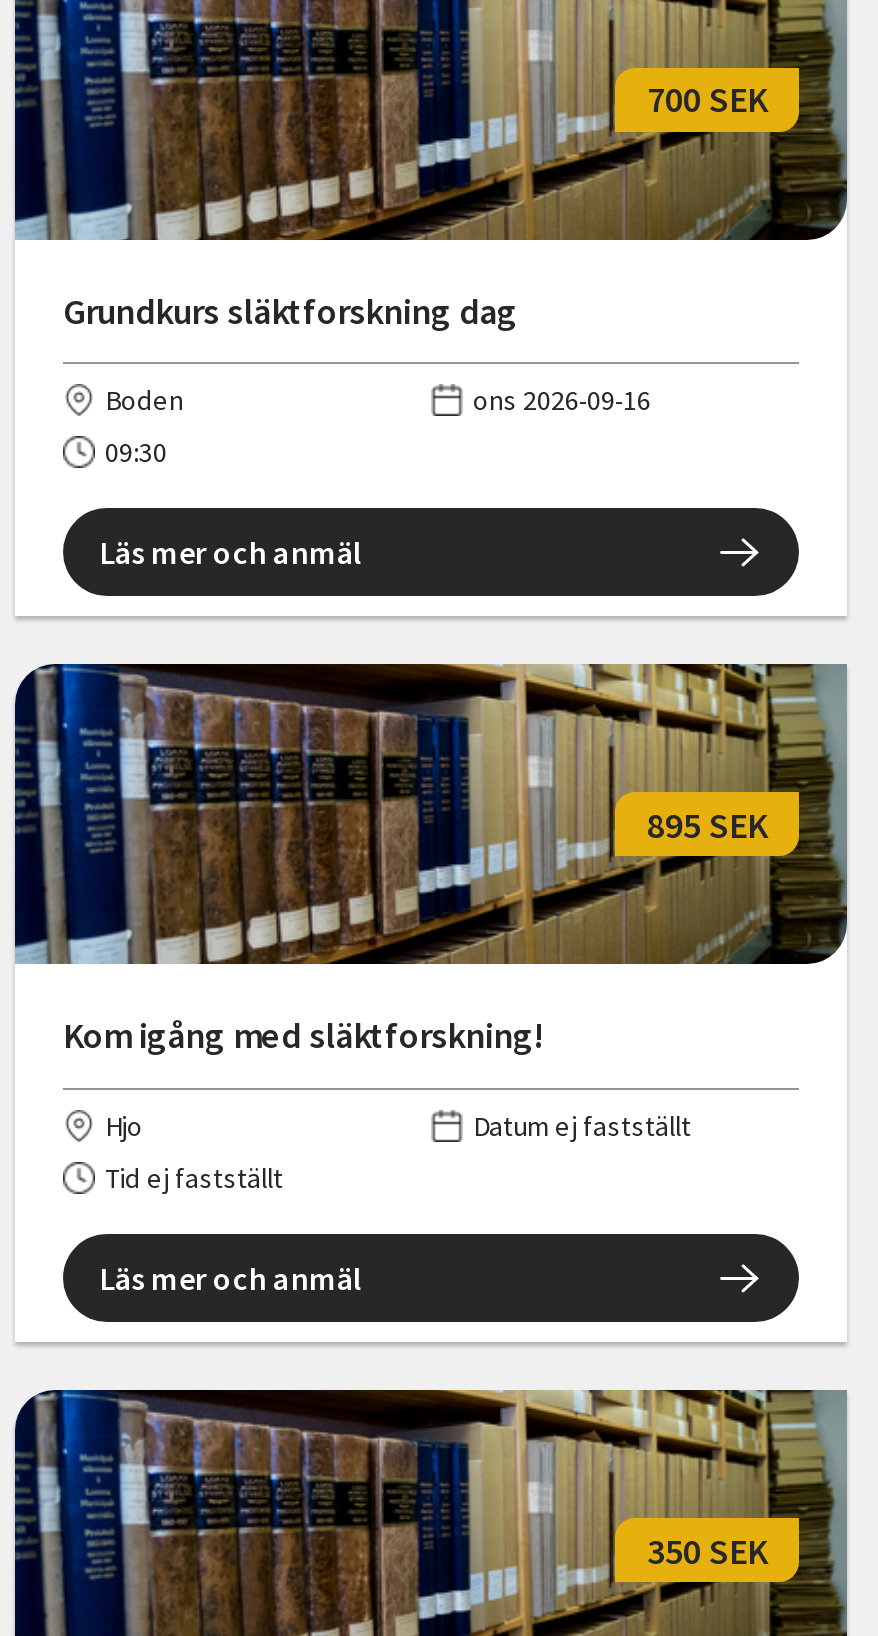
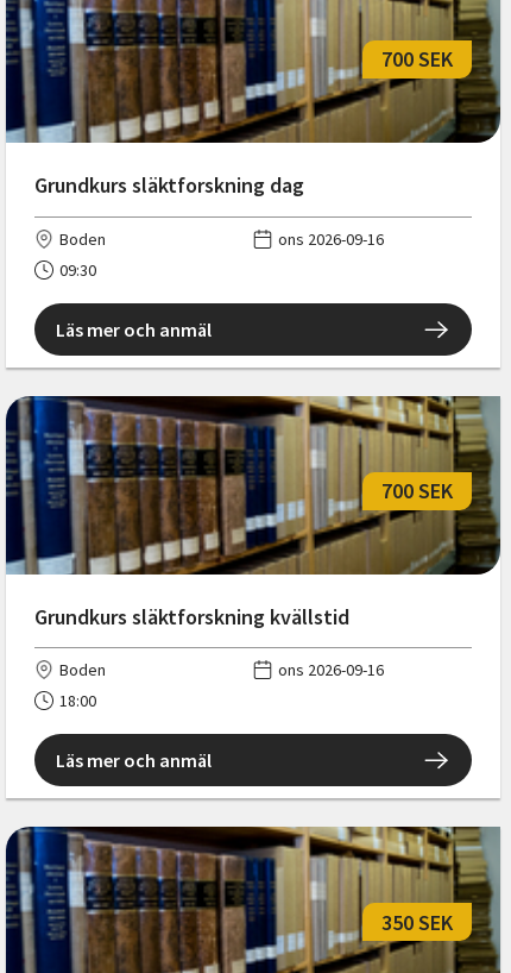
- 895 SEK
+ 700 SEK

- Kom igång med släktforskning!
+ Grundkurs släktforskning kvällstid

- Hjo
- Datum ej fastställt
- Tid ej fastställt
+ Boden
+ ons 2026-09-16
+ 18:00
